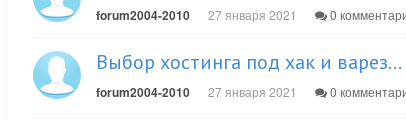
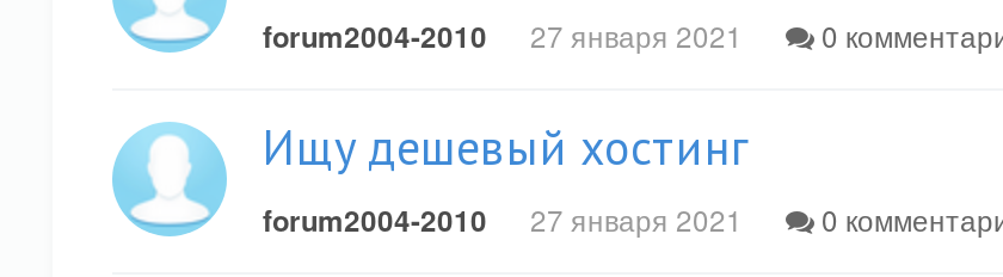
- Выбор хостинга под хак и варез...
+ Ищу дешевый хостинг
